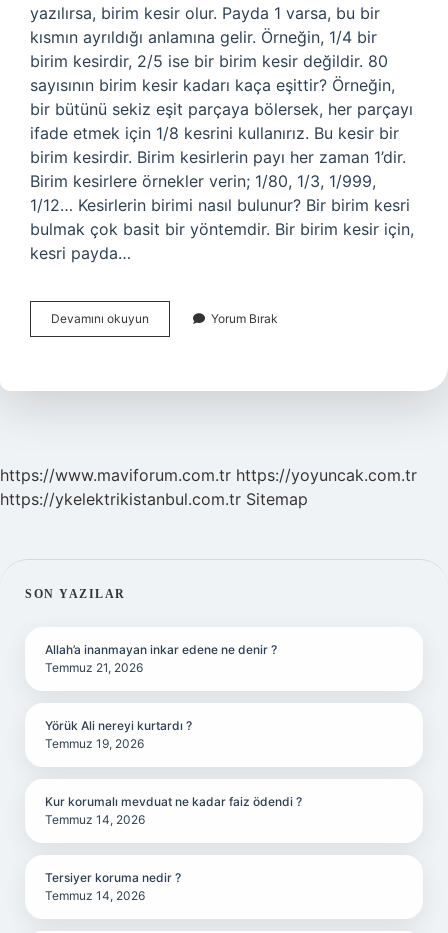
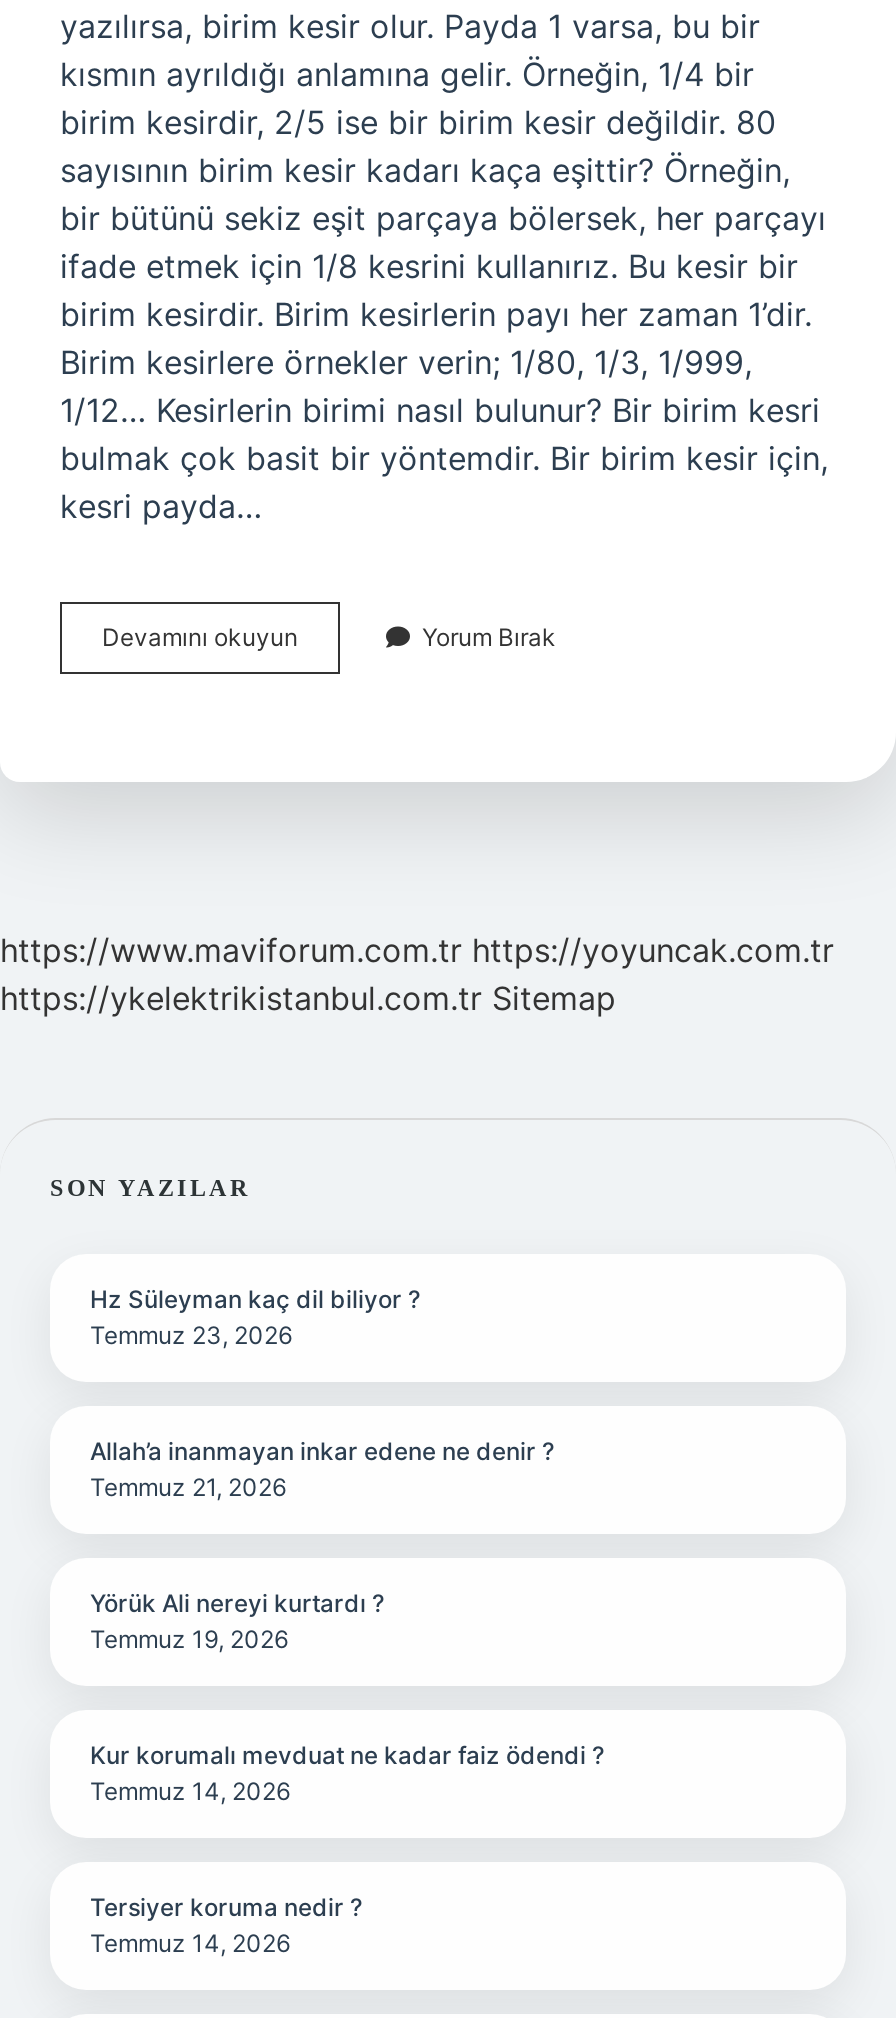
+ Hz Süleyman kaç dil biliyor ?
+ Temmuz 23, 2026
